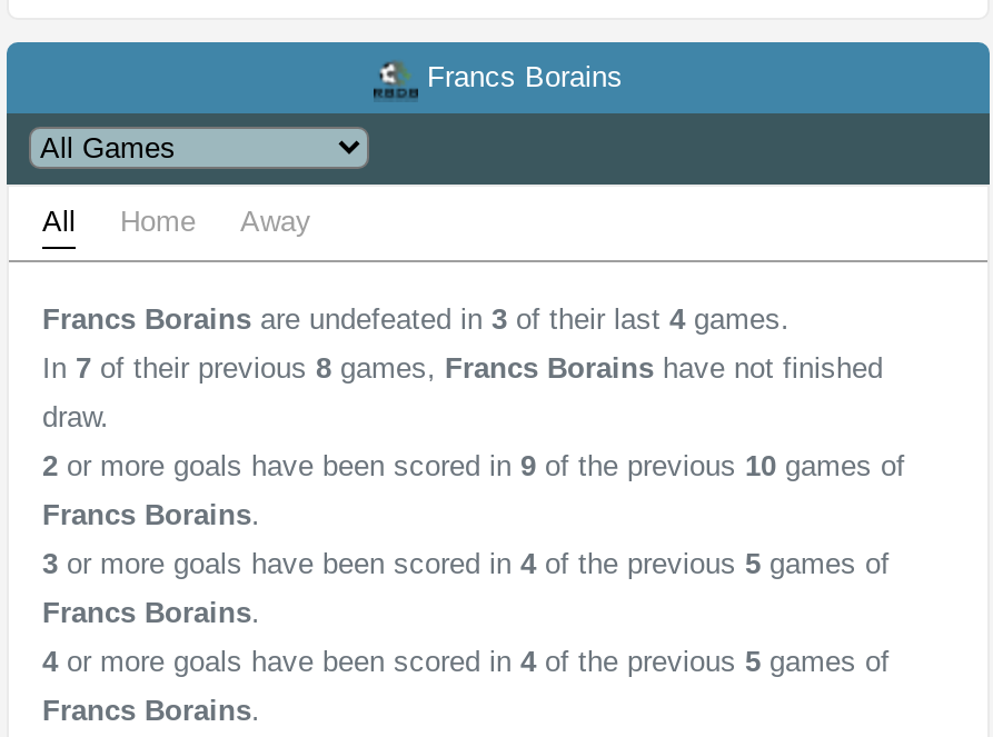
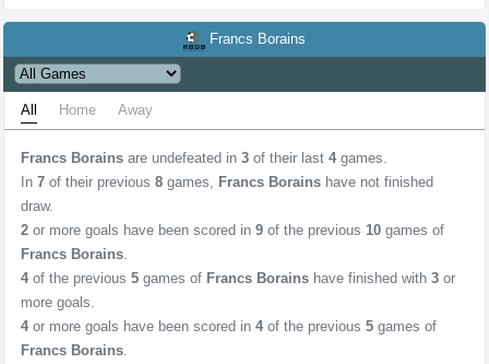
- 3 or more goals have been scored in 4 of the previous 5 games of
+ 4 of the previous 5 games of Francs Borains have finished with 3 or

- Francs Borains.
+ more goals.
